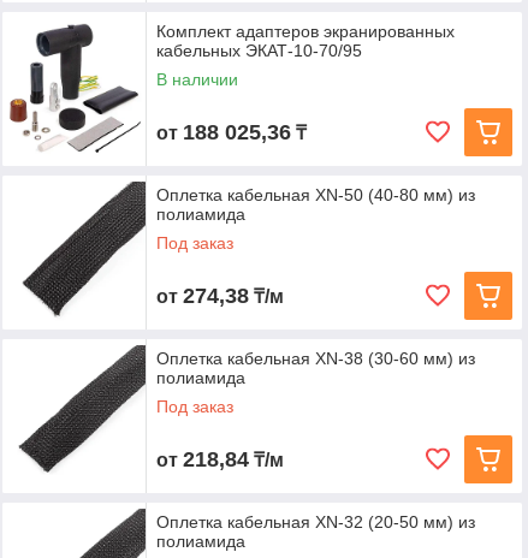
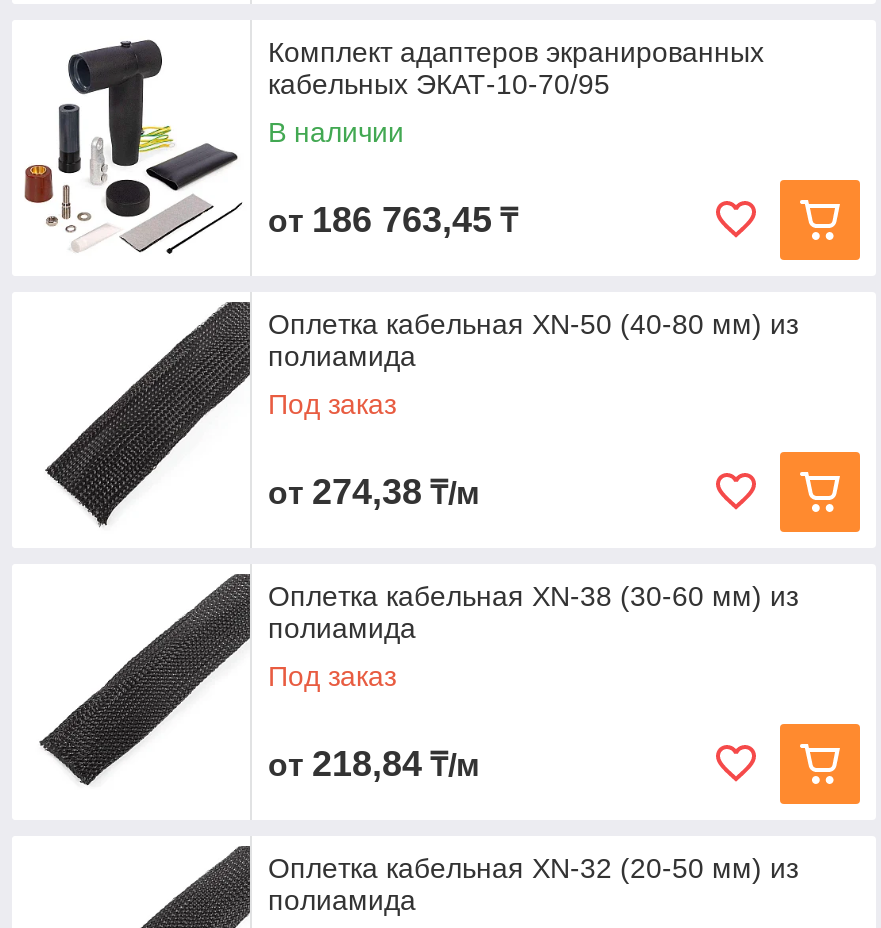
- от 188 025,36 ₸
+ от 186 763,45 ₸
